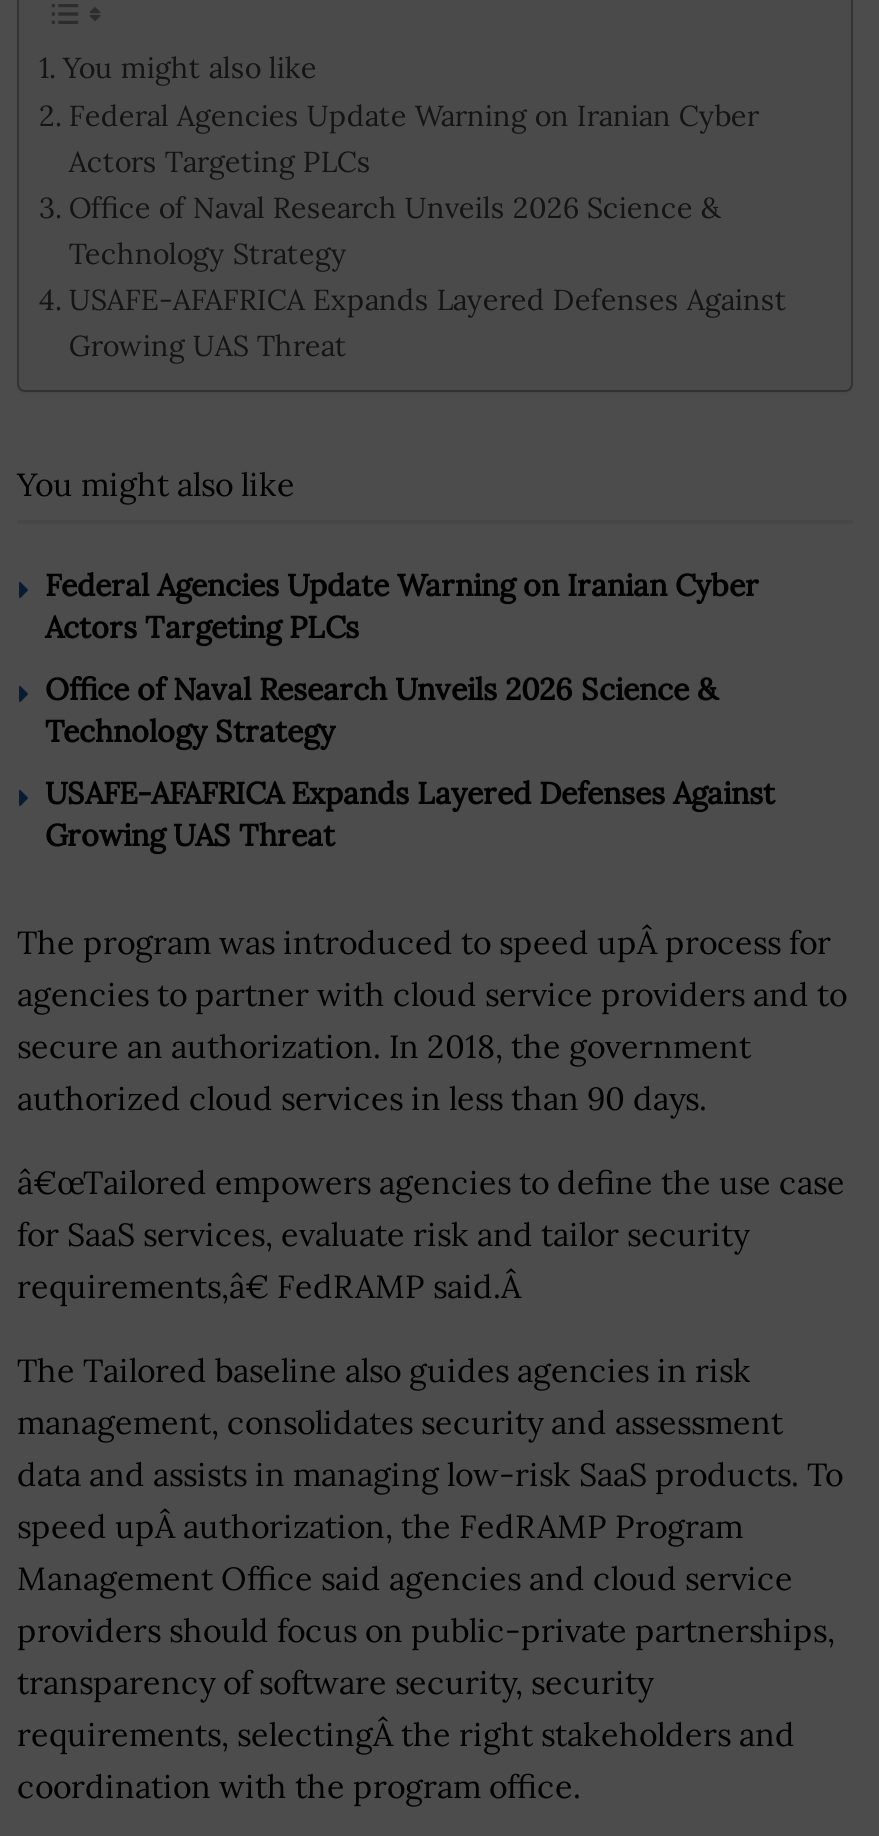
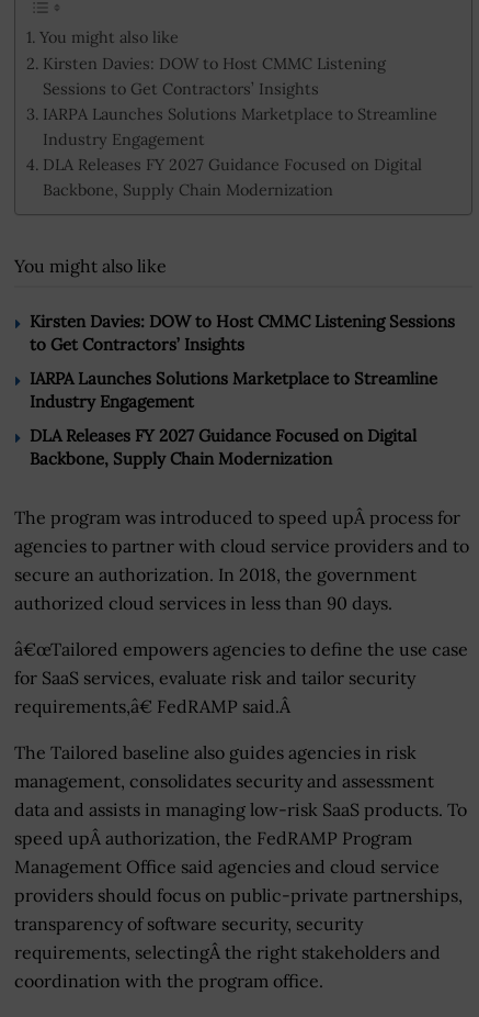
- Federal Agencies Update Warning on Iranian Cyber
- Actors Targeting PLCs
- Office of Naval Research Unveils 2026 Science &
- Technology Strategy
- USAFE-AFAFRICA Expands Layered Defenses Against
- Growing UAS Threat
+ Kirsten Davies: DOW to Host CMMC Listening
+ Sessions to Get Contractors’ Insights
+ IARPA Launches Solutions Marketplace to Streamline
+ Industry Engagement
+ DLA Releases FY 2027 Guidance Focused on Digital
+ Backbone, Supply Chain Modernization

- Federal Agencies Update Warning on Iranian Cyber
- Actors Targeting PLCs
+ Kirsten Davies: DOW to Host CMMC Listening Sessions
+ to Get Contractors’ Insights

- Office of Naval Research Unveils 2026 Science &
- Technology Strategy
+ IARPA Launches Solutions Marketplace to Streamline
+ Industry Engagement

- USAFE-AFAFRICA Expands Layered Defenses Against
- Growing UAS Threat
+ DLA Releases FY 2027 Guidance Focused on Digital
+ Backbone, Supply Chain Modernization
